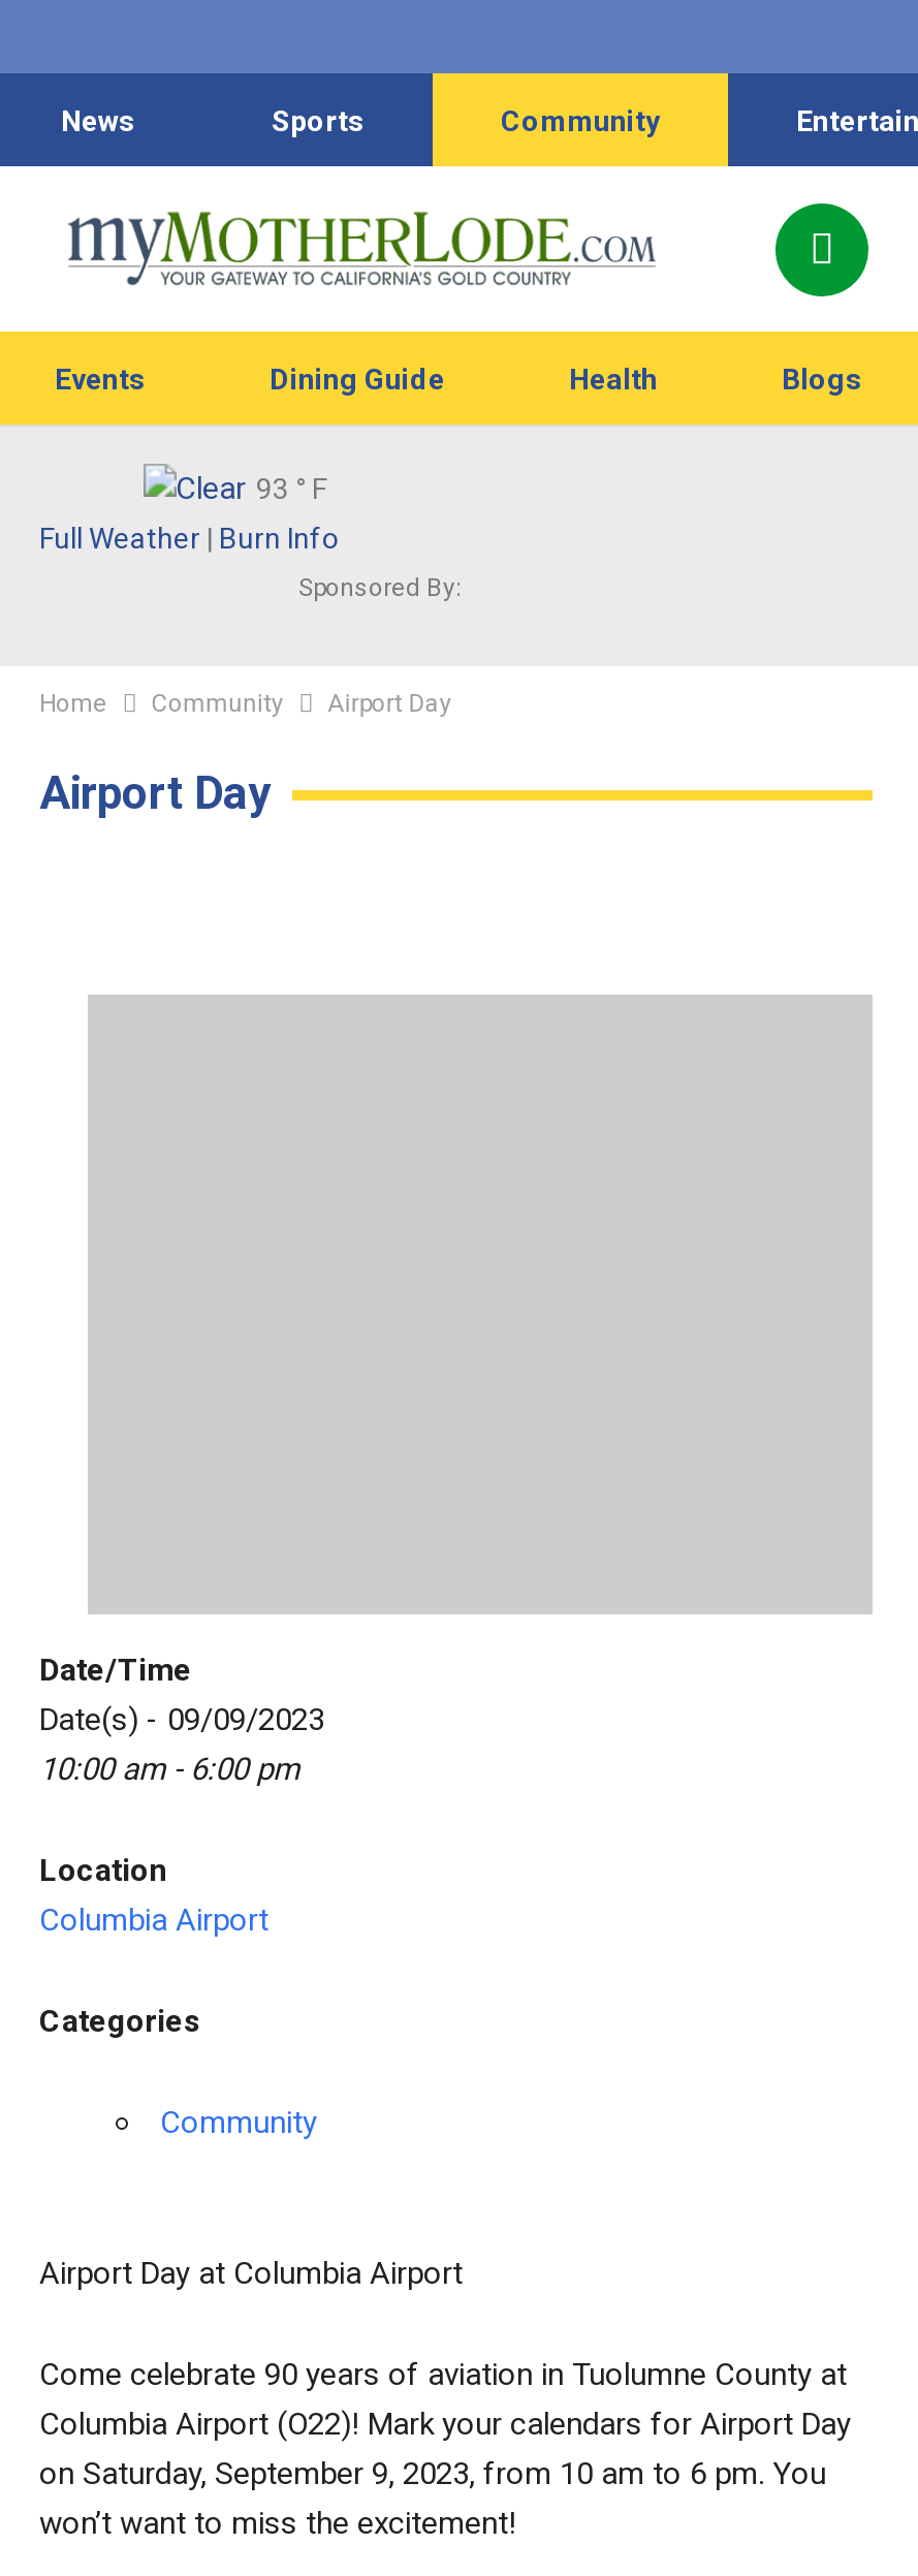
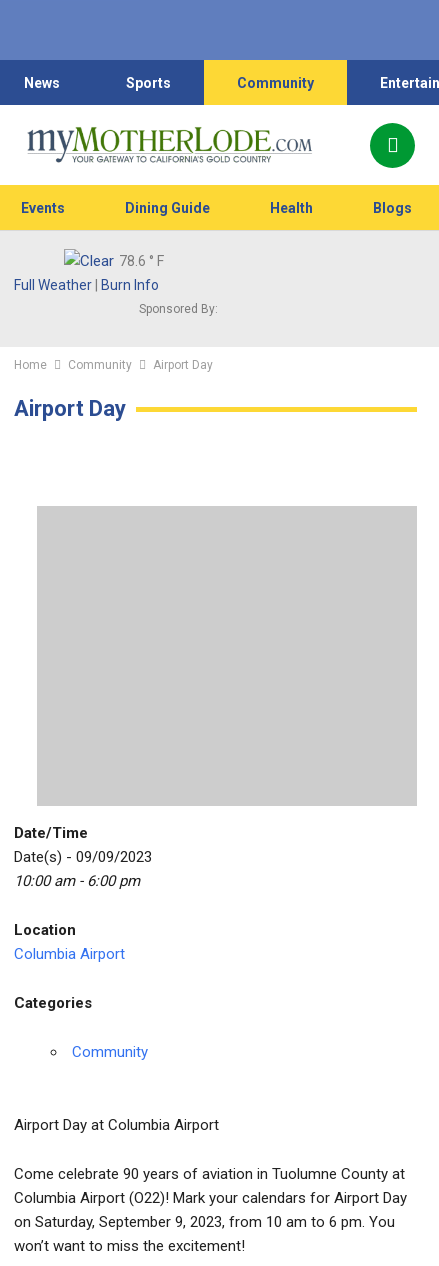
- 93 ° F
+ 78.6 ° F
